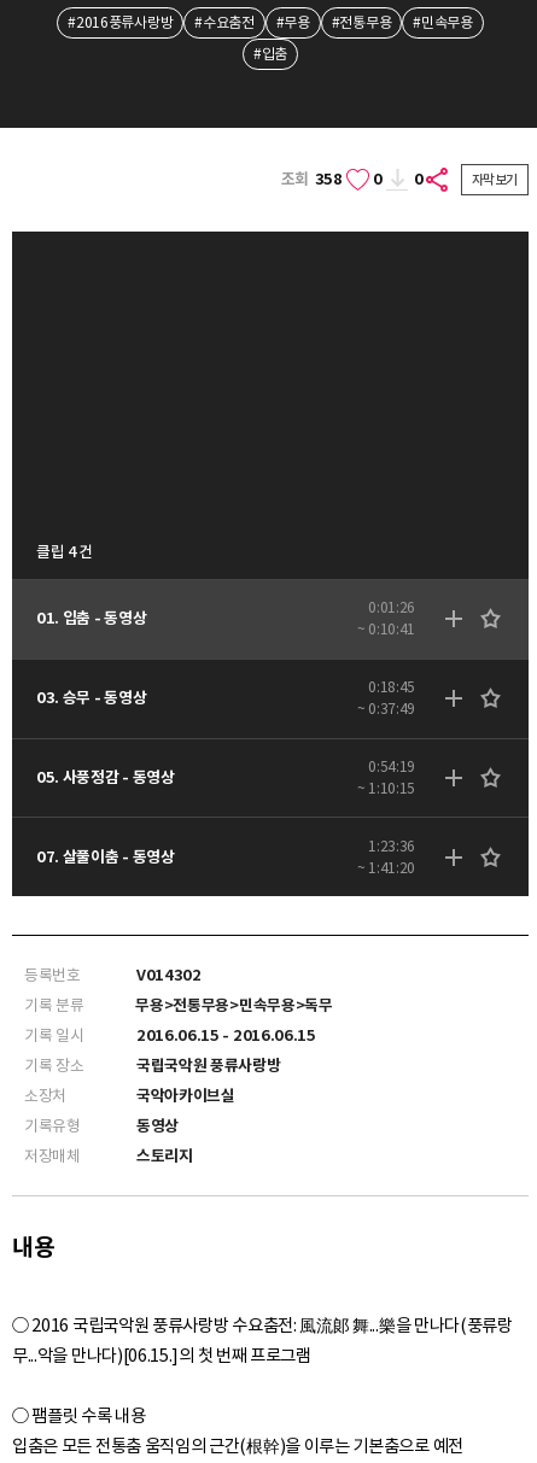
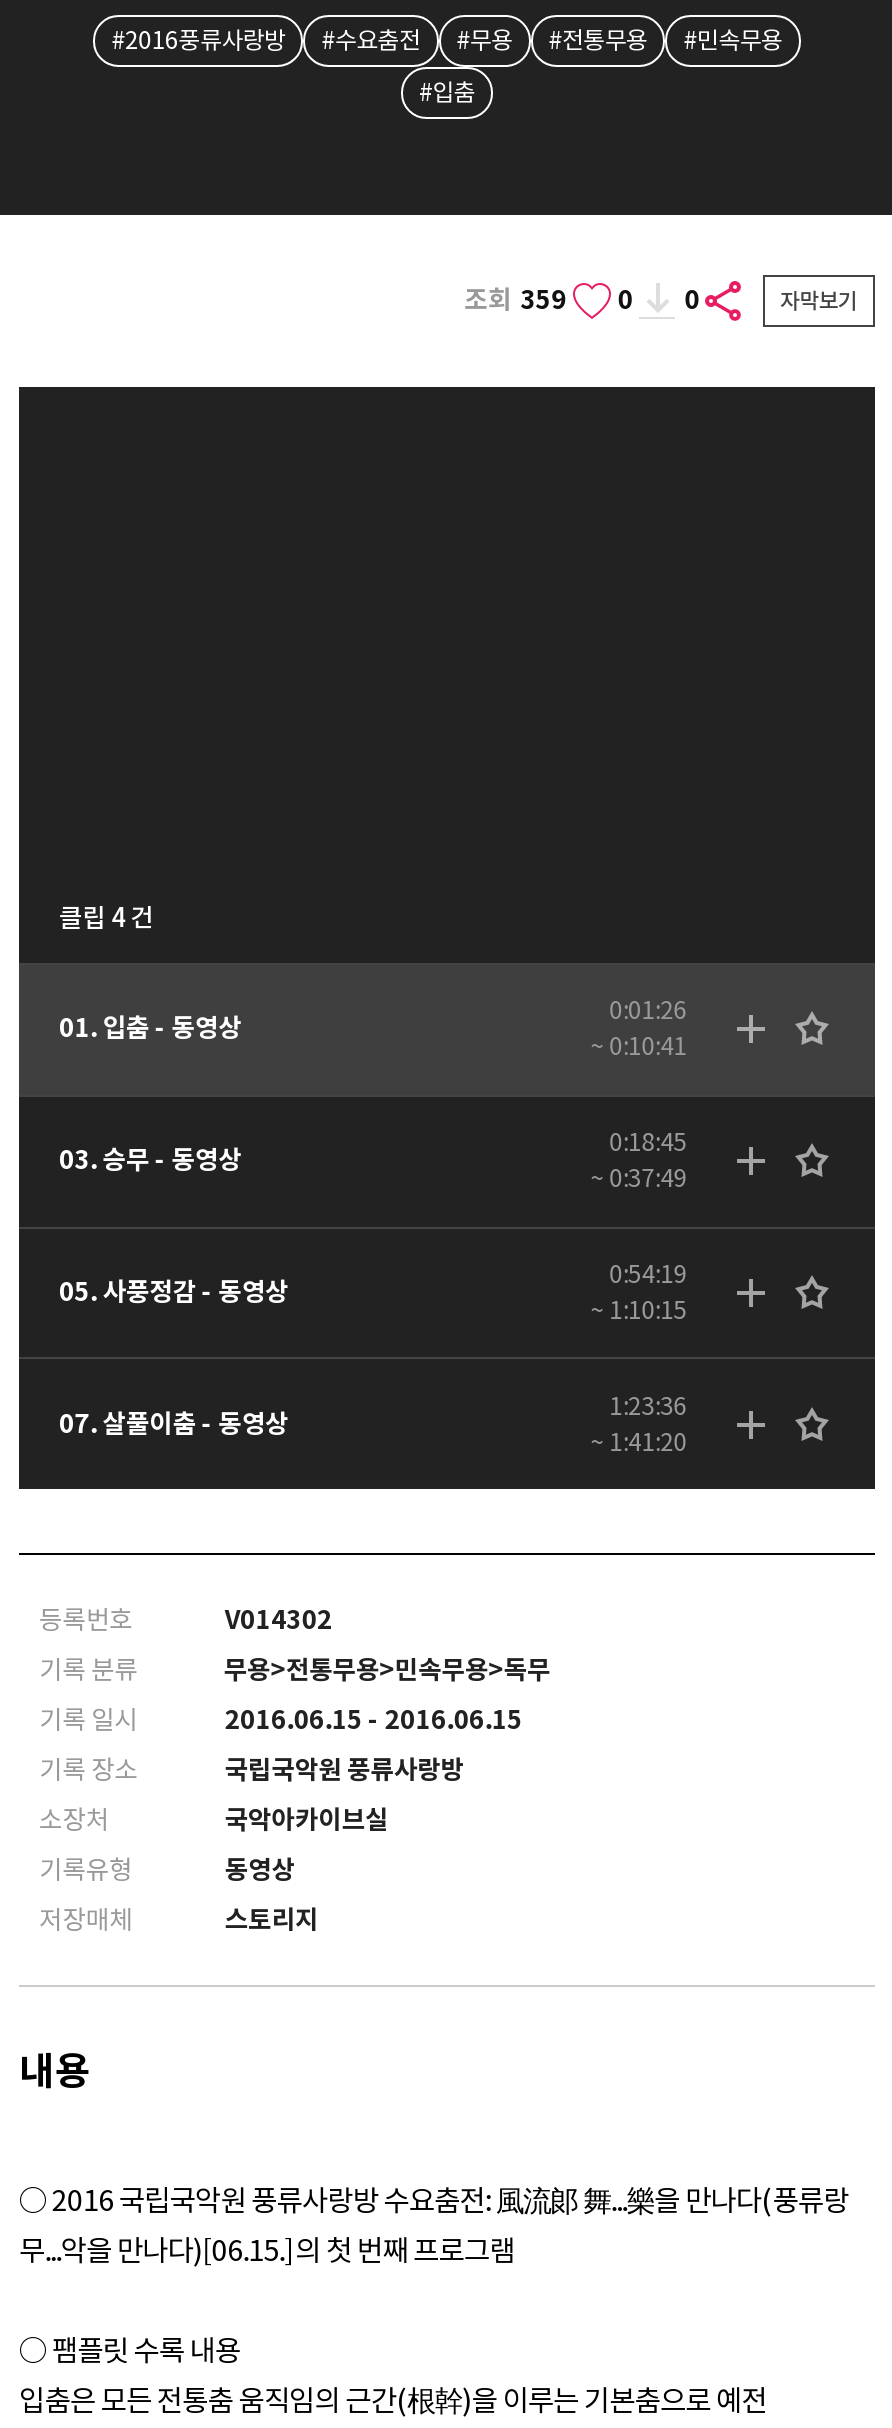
- 조회 358 0 0
+ 조회 359 0 0
